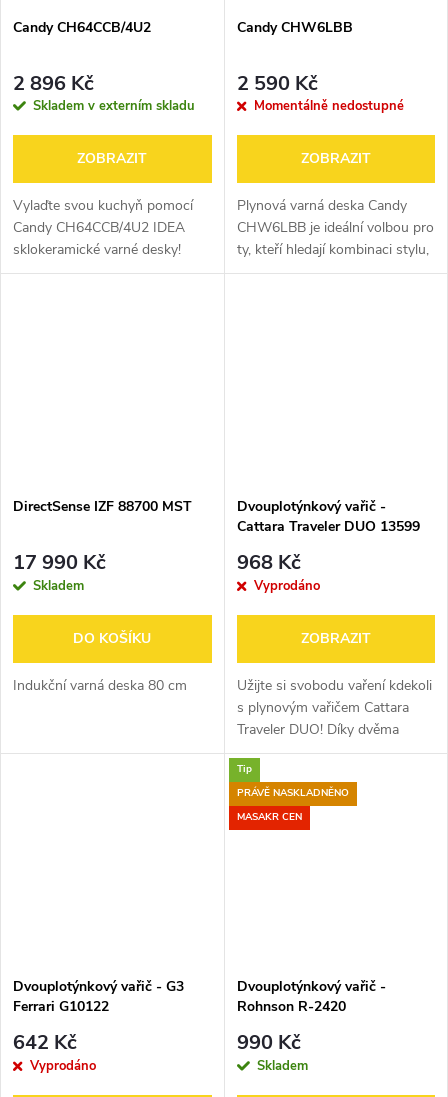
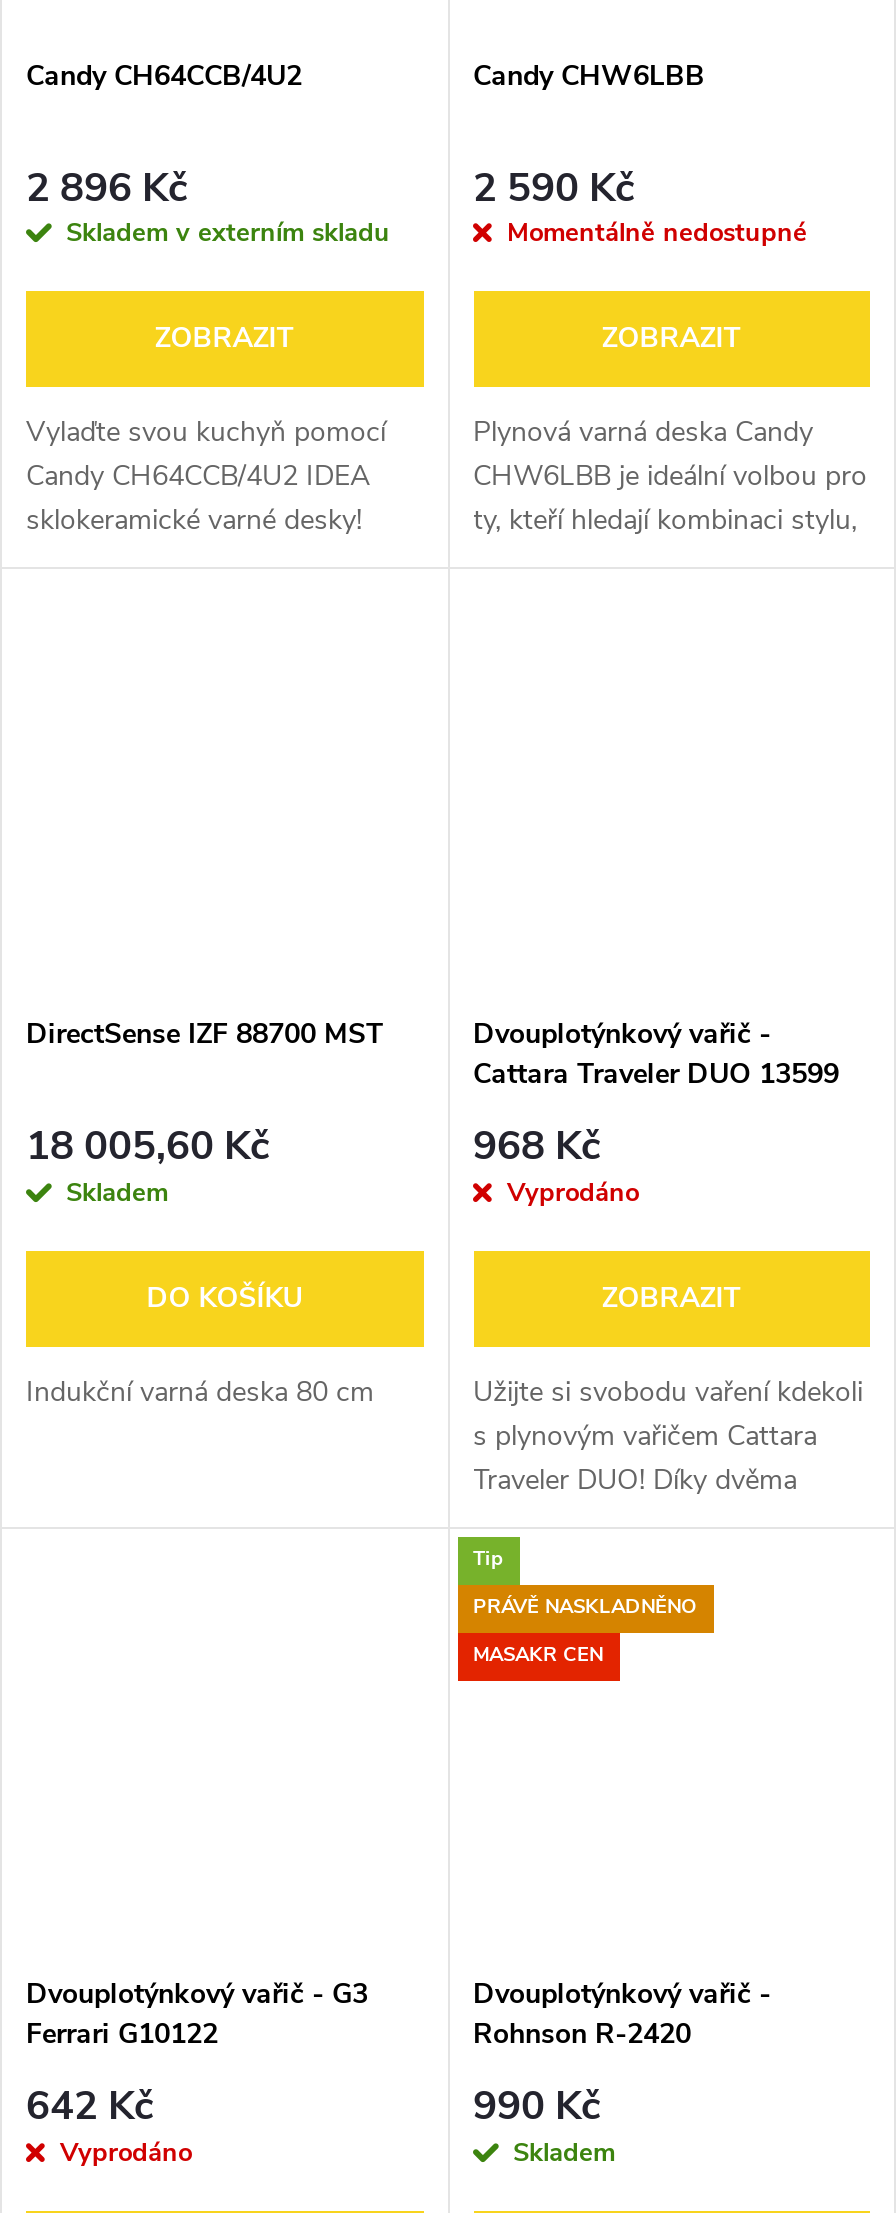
- 17 990 Kč
+ 18 005,60 Kč
